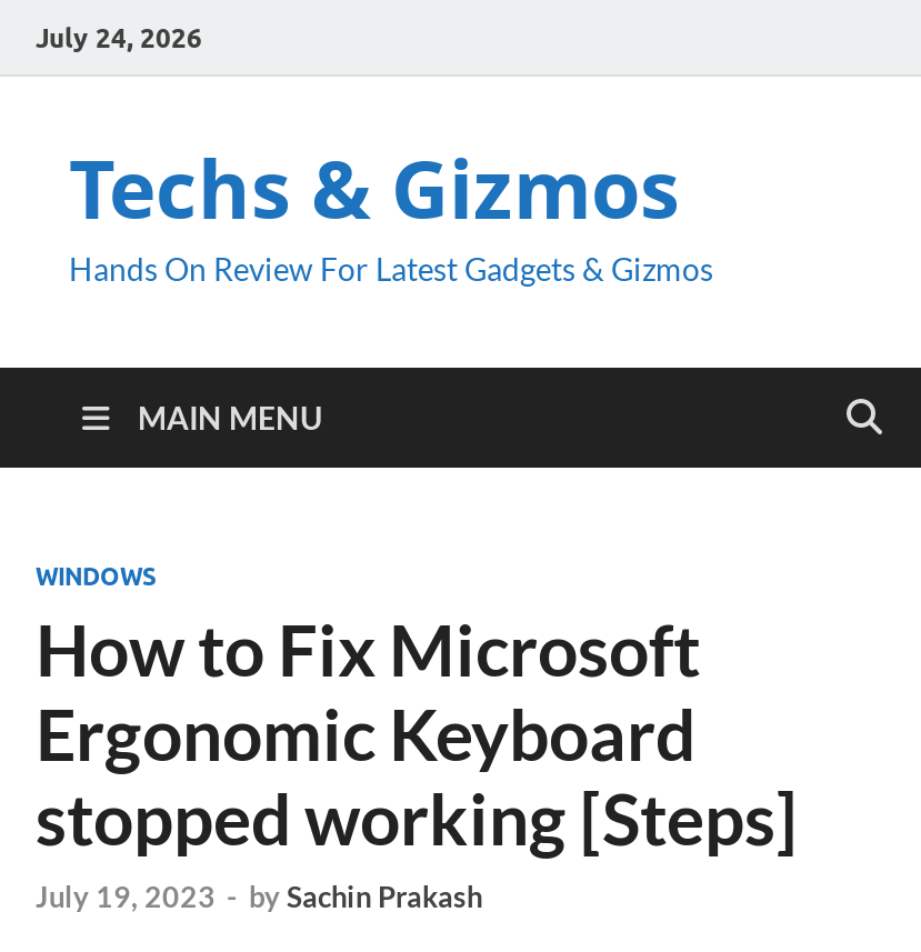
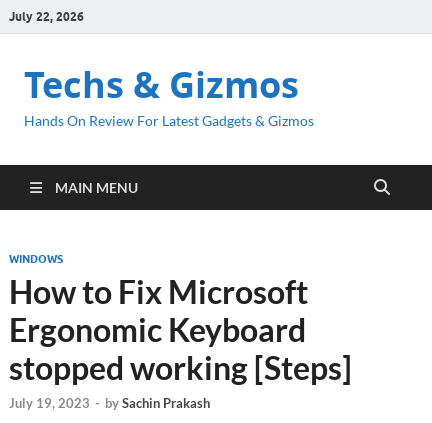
- July 24, 2026
+ July 22, 2026
